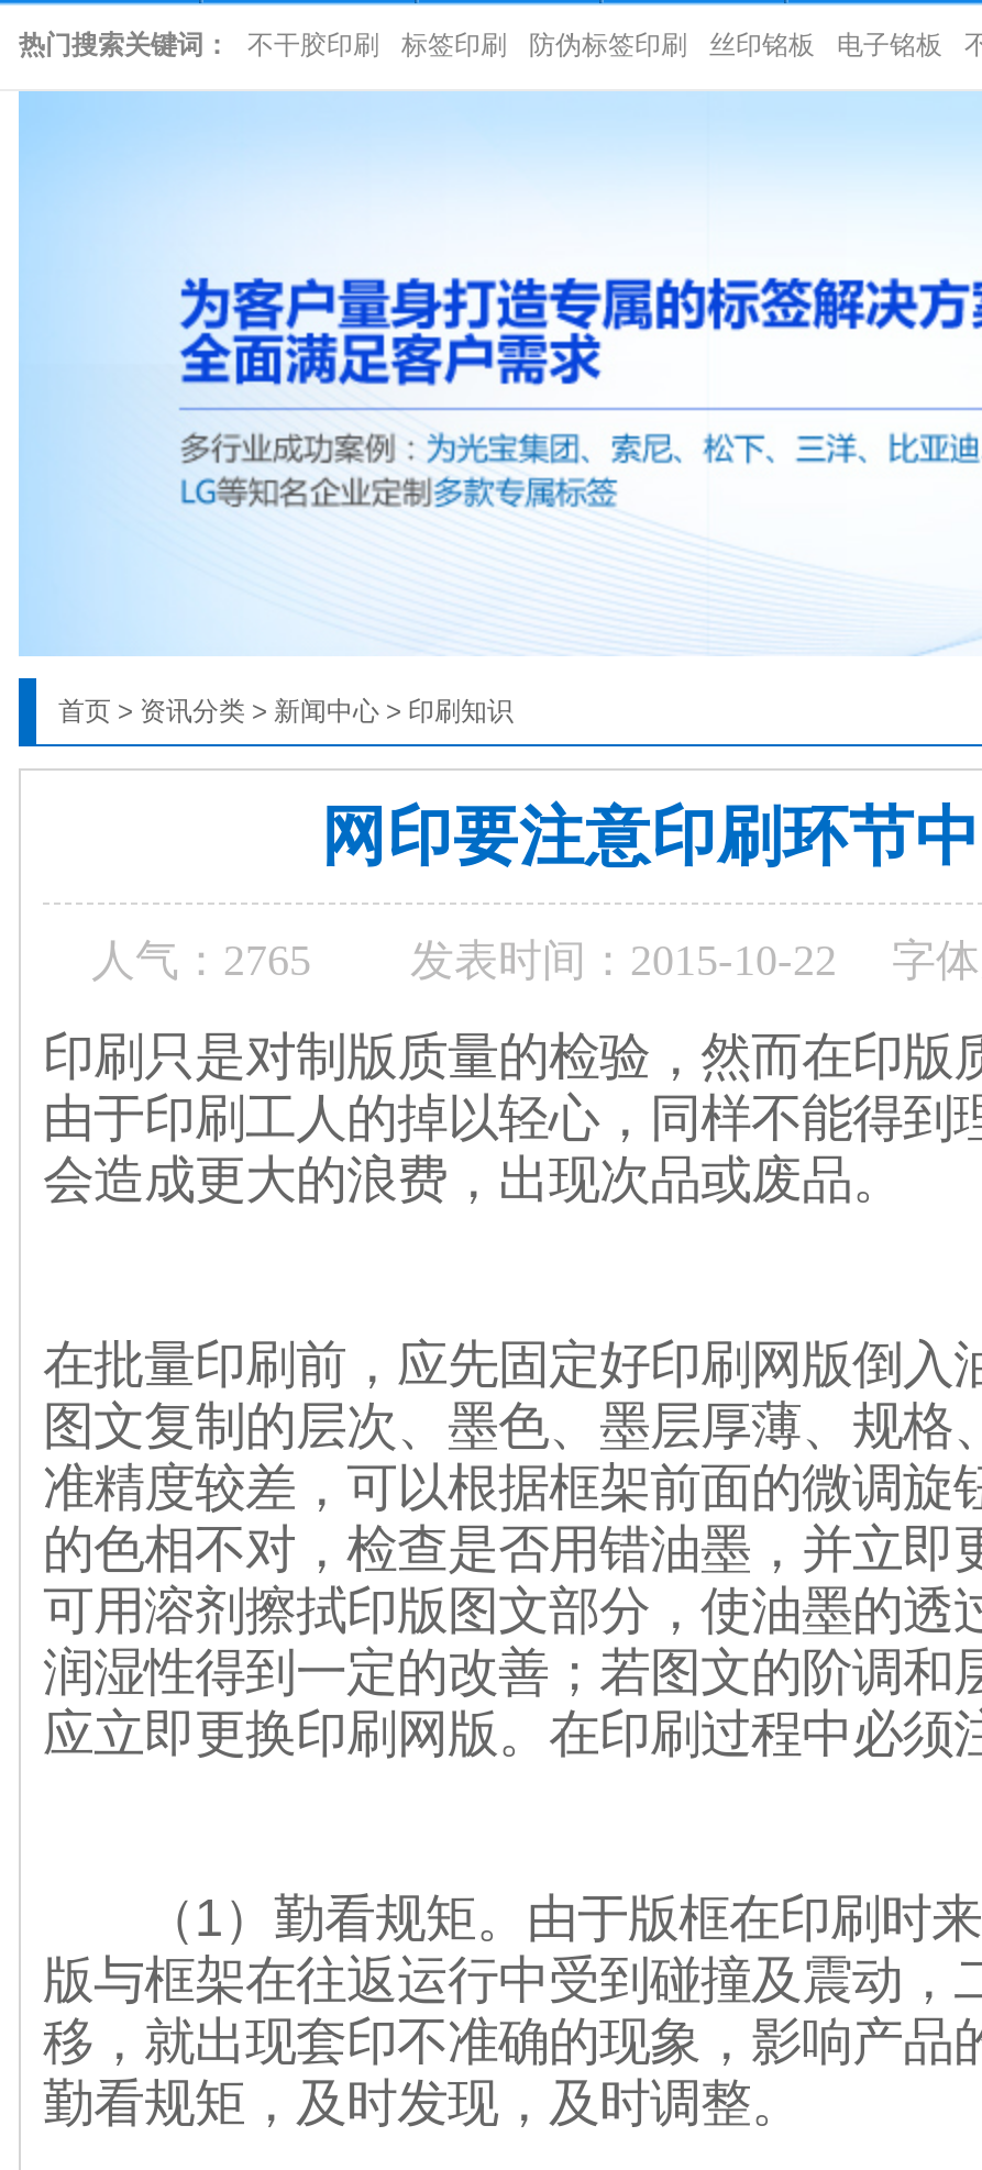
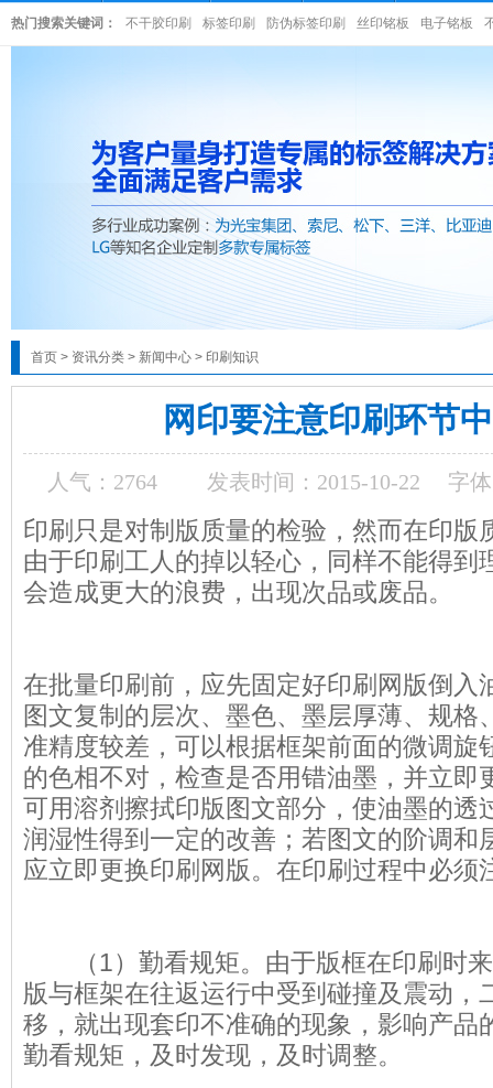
- 人气：2765
+ 人气：2764
